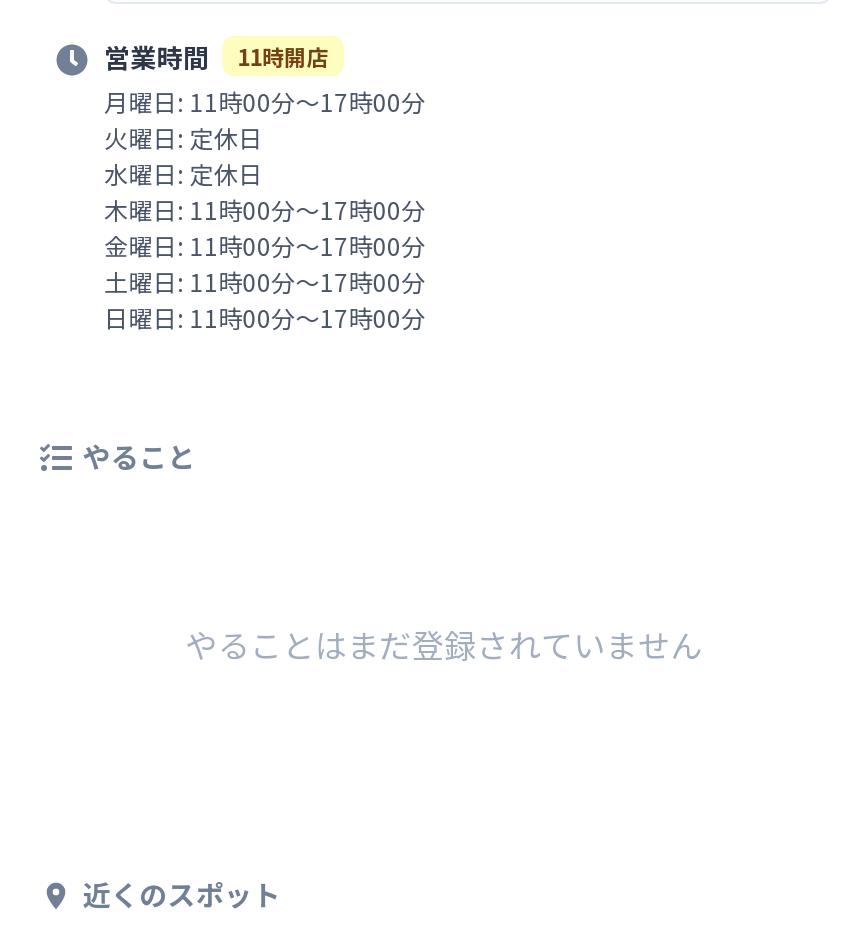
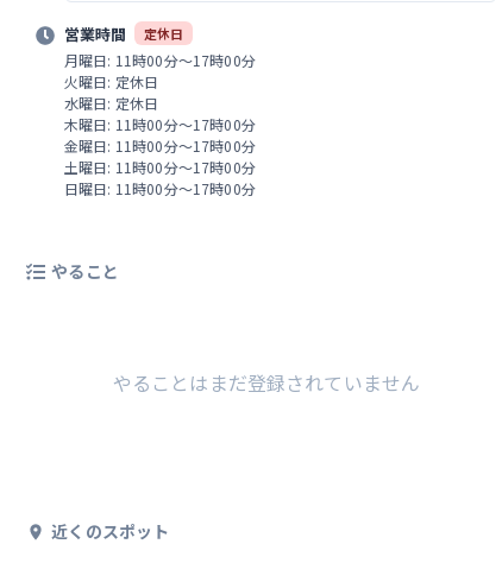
- 11時開店
+ 定休日
